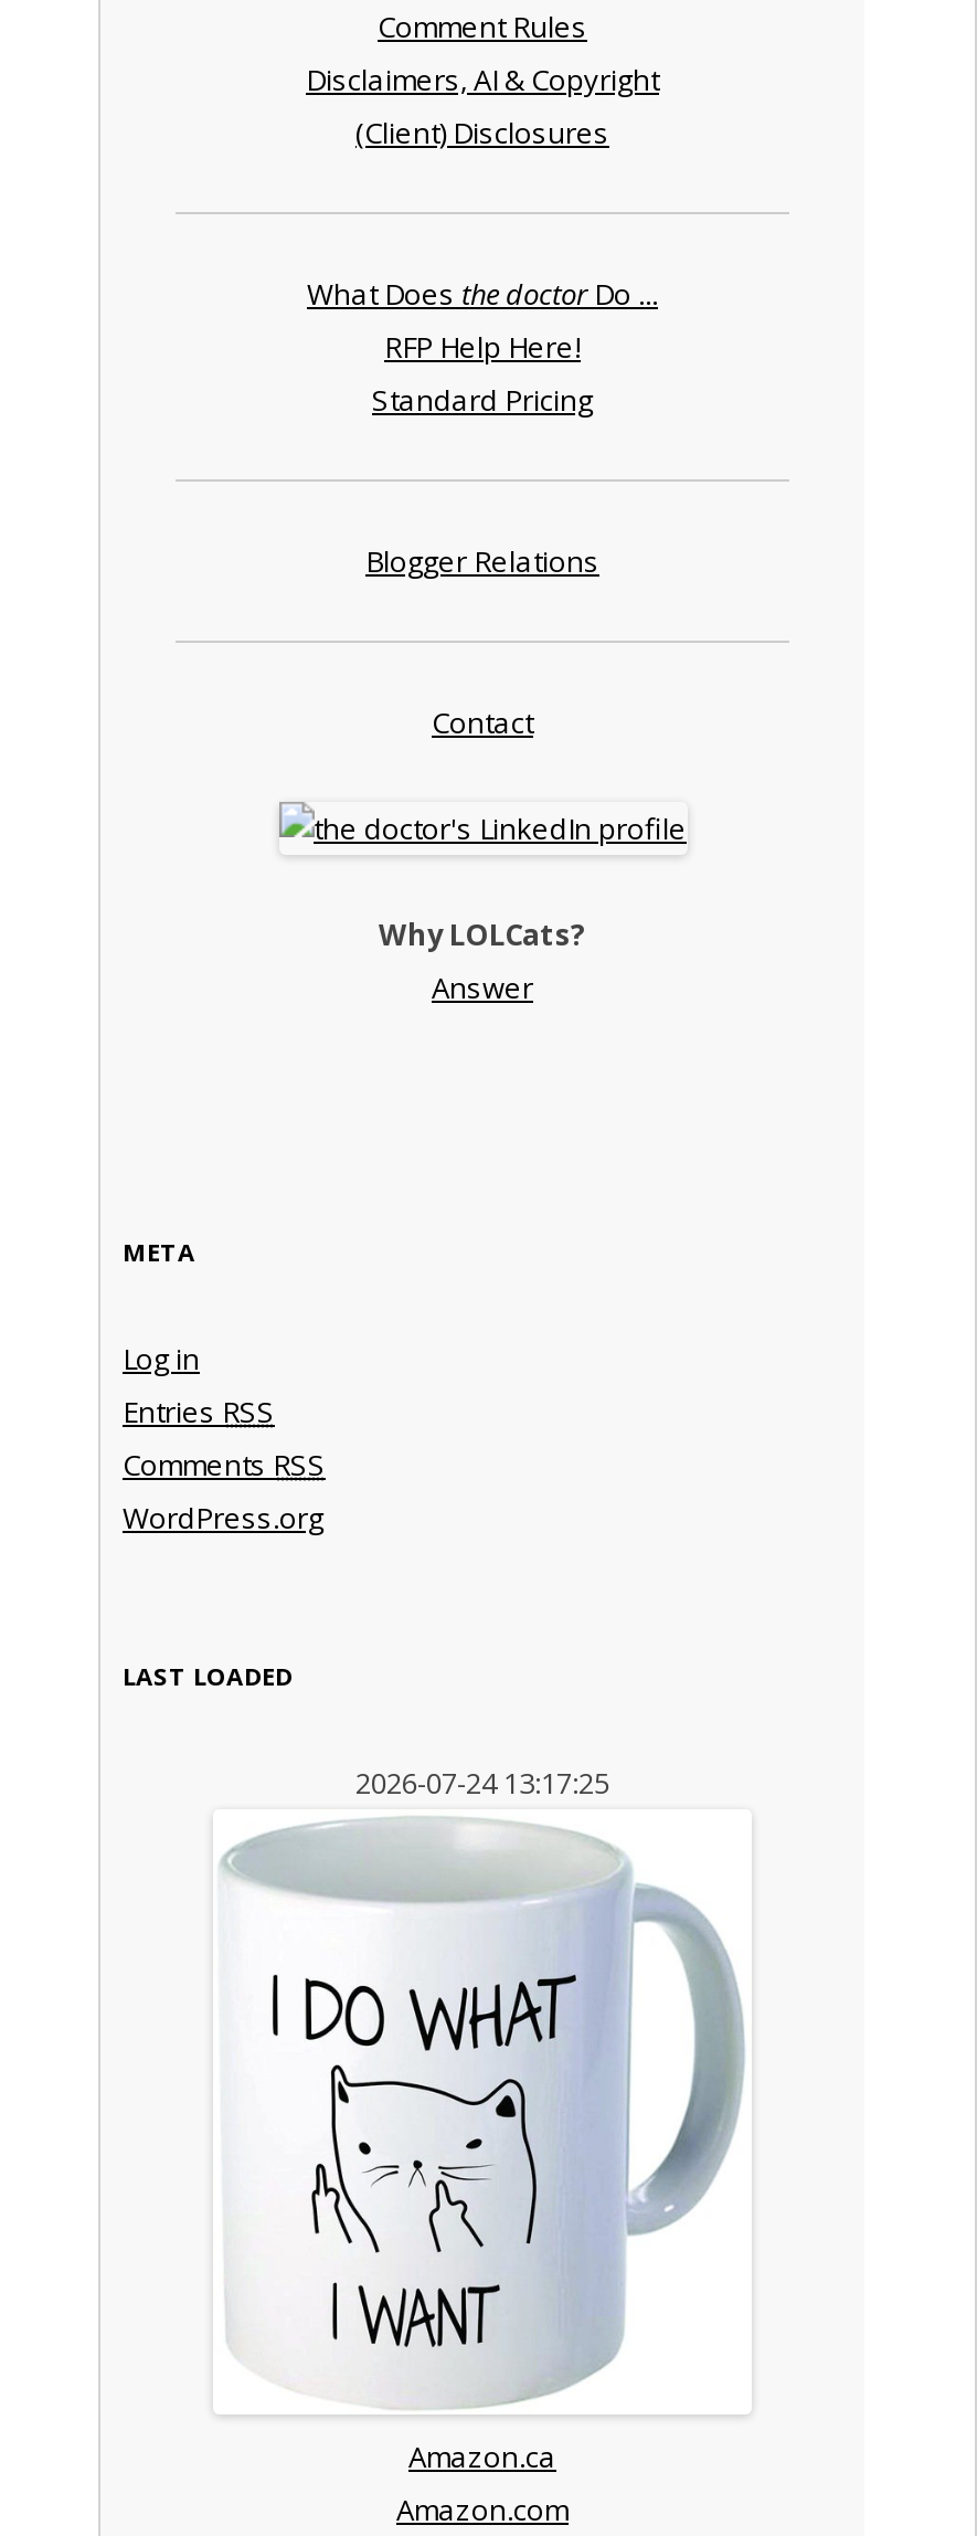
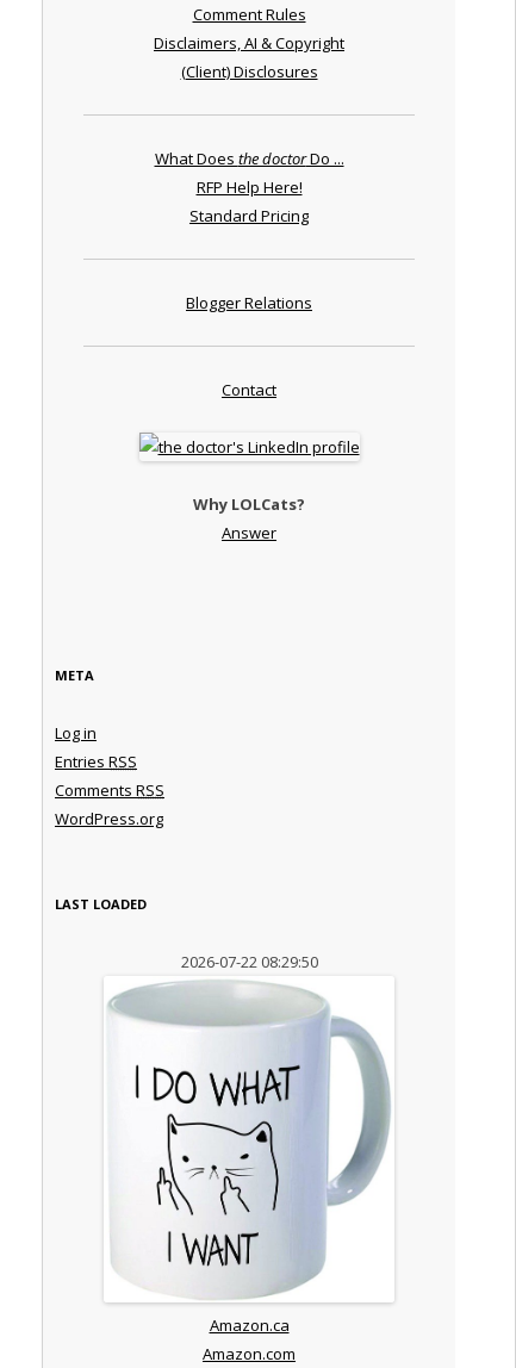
- 2026-07-24 13:17:25
+ 2026-07-22 08:29:50
